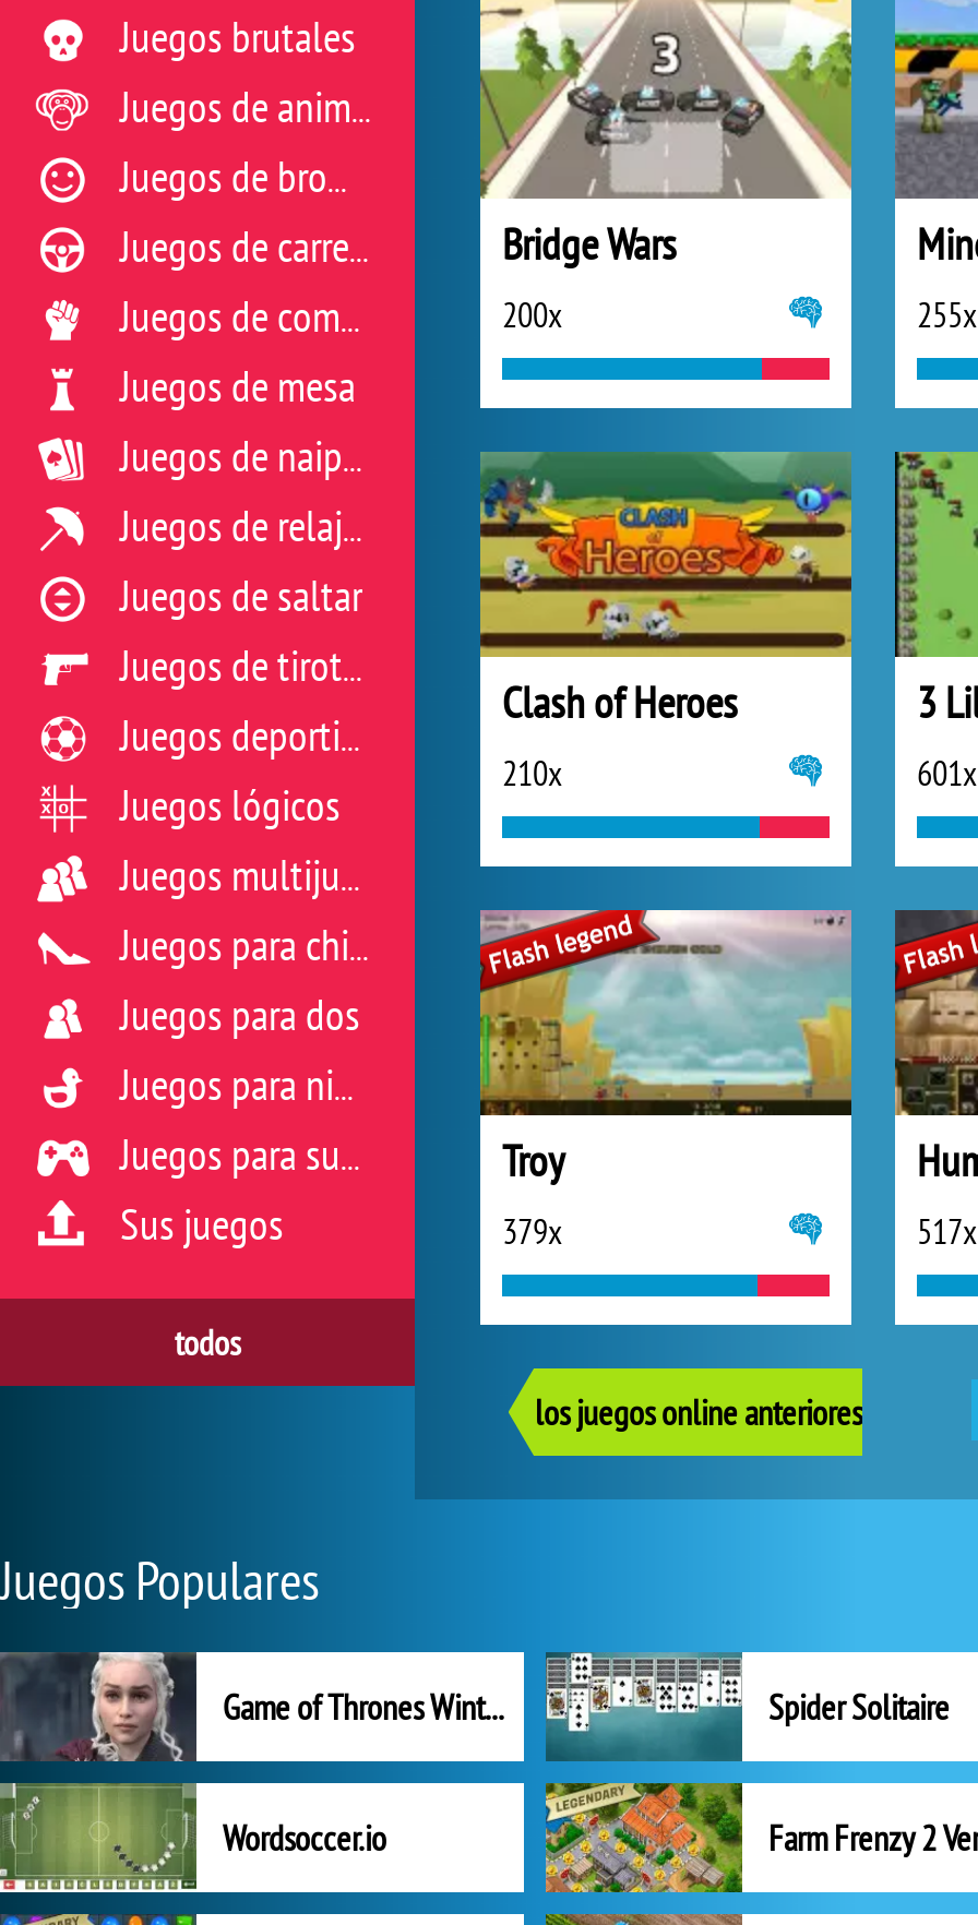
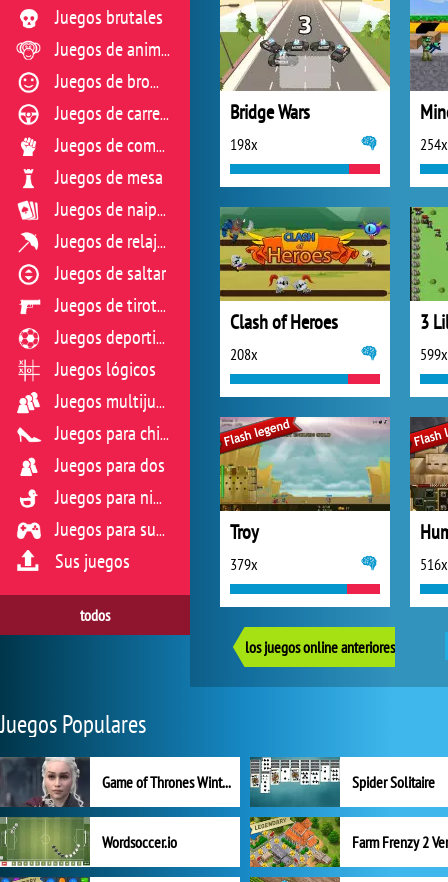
- 200x
- 255x
+ 198x
+ 254x

- 210x
- 601x
+ 208x
+ 599x

- 517x
+ 516x
